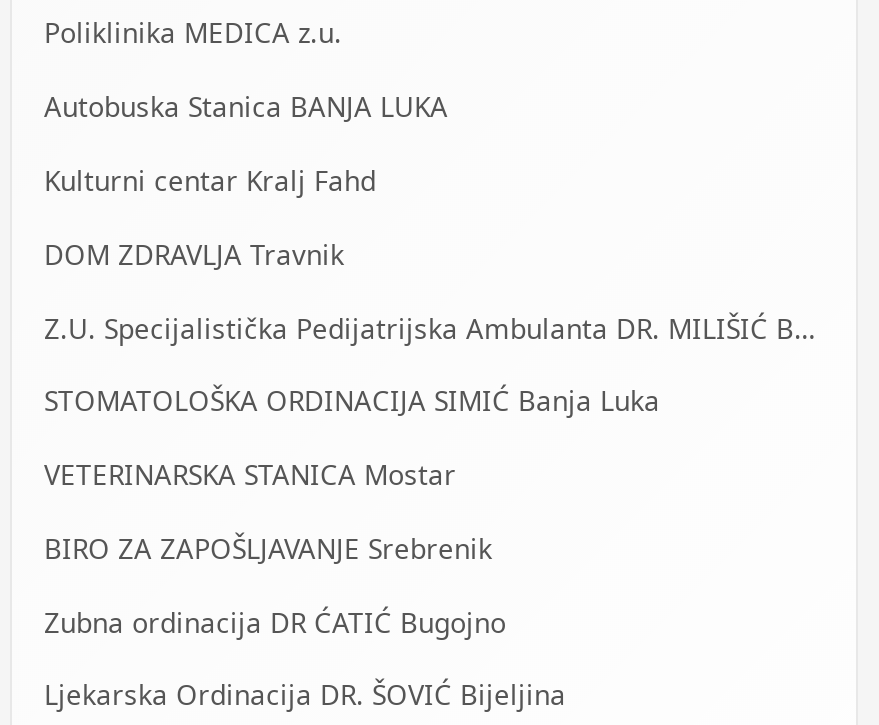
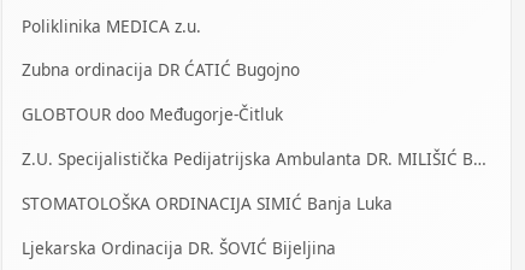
- Autobuska Stanica BANJA LUKA
- Kulturni centar Kralj Fahd
- DOM ZDRAVLJA Travnik
+ GLOBTOUR doo Međugorje-Čitluk

- VETERINARSKA STANICA Mostar
- BIRO ZA ZAPOŠLJAVANJE Srebrenik

moved up: Zubna ordinacija DR ĆATIĆ Bugojno
